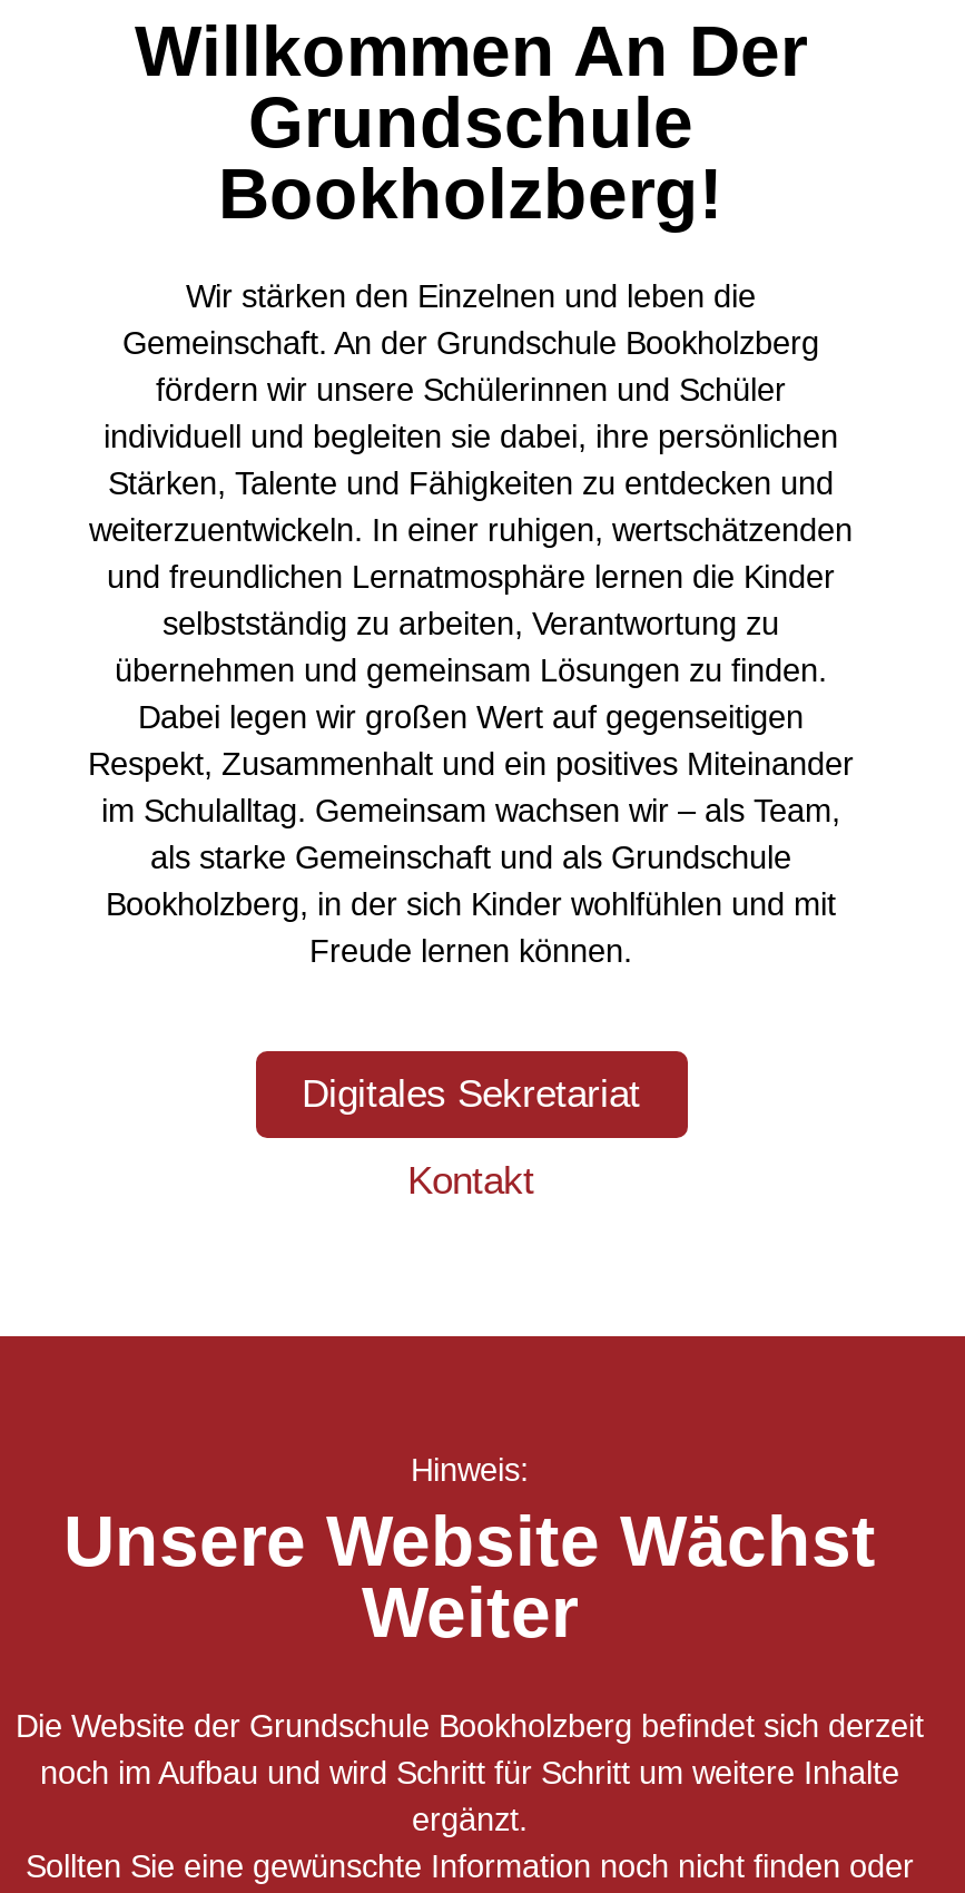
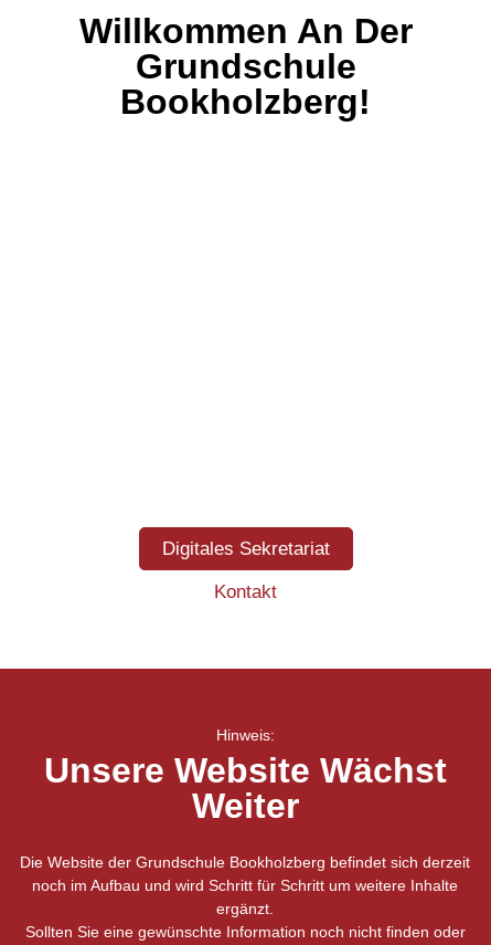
- Wir stärken den Einzelnen und leben die
- Gemeinschaft. An der Grundschule Bookholzberg
- fördern wir unsere Schülerinnen und Schüler
- individuell und begleiten sie dabei, ihre persönlichen
- Stärken, Talente und Fähigkeiten zu entdecken und
- weiterzuentwickeln. In einer ruhigen, wertschätzenden
- und freundlichen Lernatmosphäre lernen die Kinder
- selbstständig zu arbeiten, Verantwortung zu
- übernehmen und gemeinsam Lösungen zu finden.
- Dabei legen wir großen Wert auf gegenseitigen
- Respekt, Zusammenhalt und ein positives Miteinander
- im Schulalltag. Gemeinsam wachsen wir – als Team,
- als starke Gemeinschaft und als Grundschule
- Bookholzberg, in der sich Kinder wohlfühlen und mit
- Freude lernen können.
